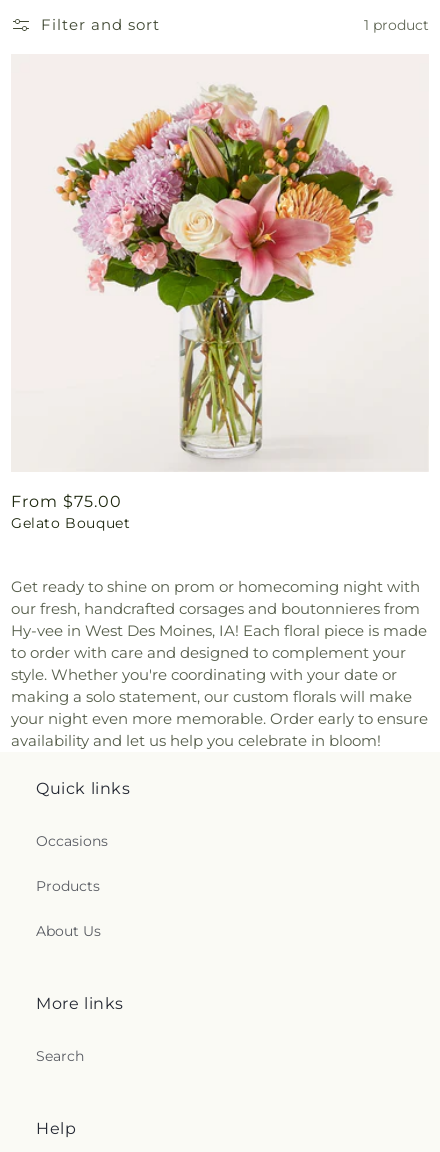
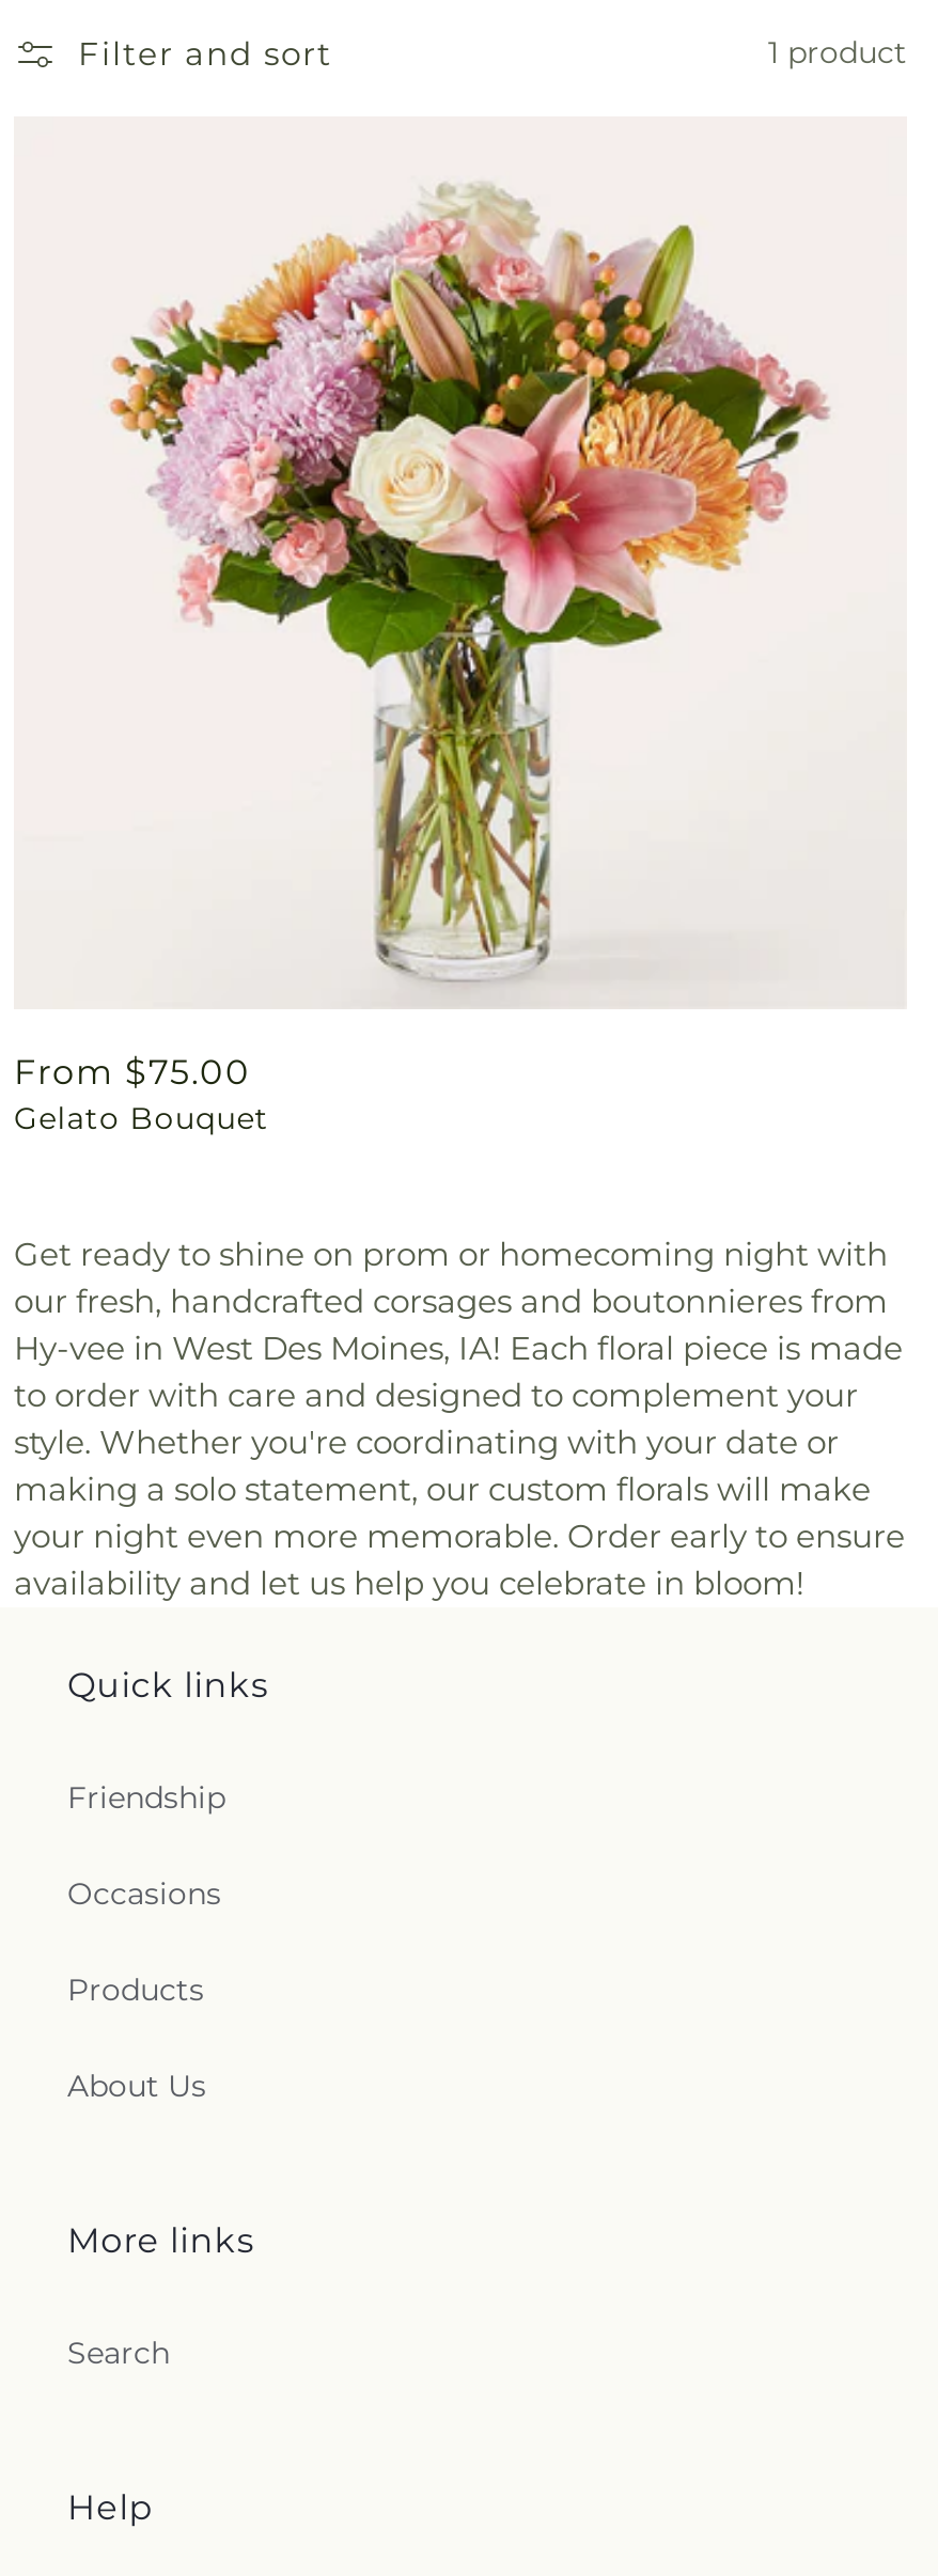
+ Friendship
